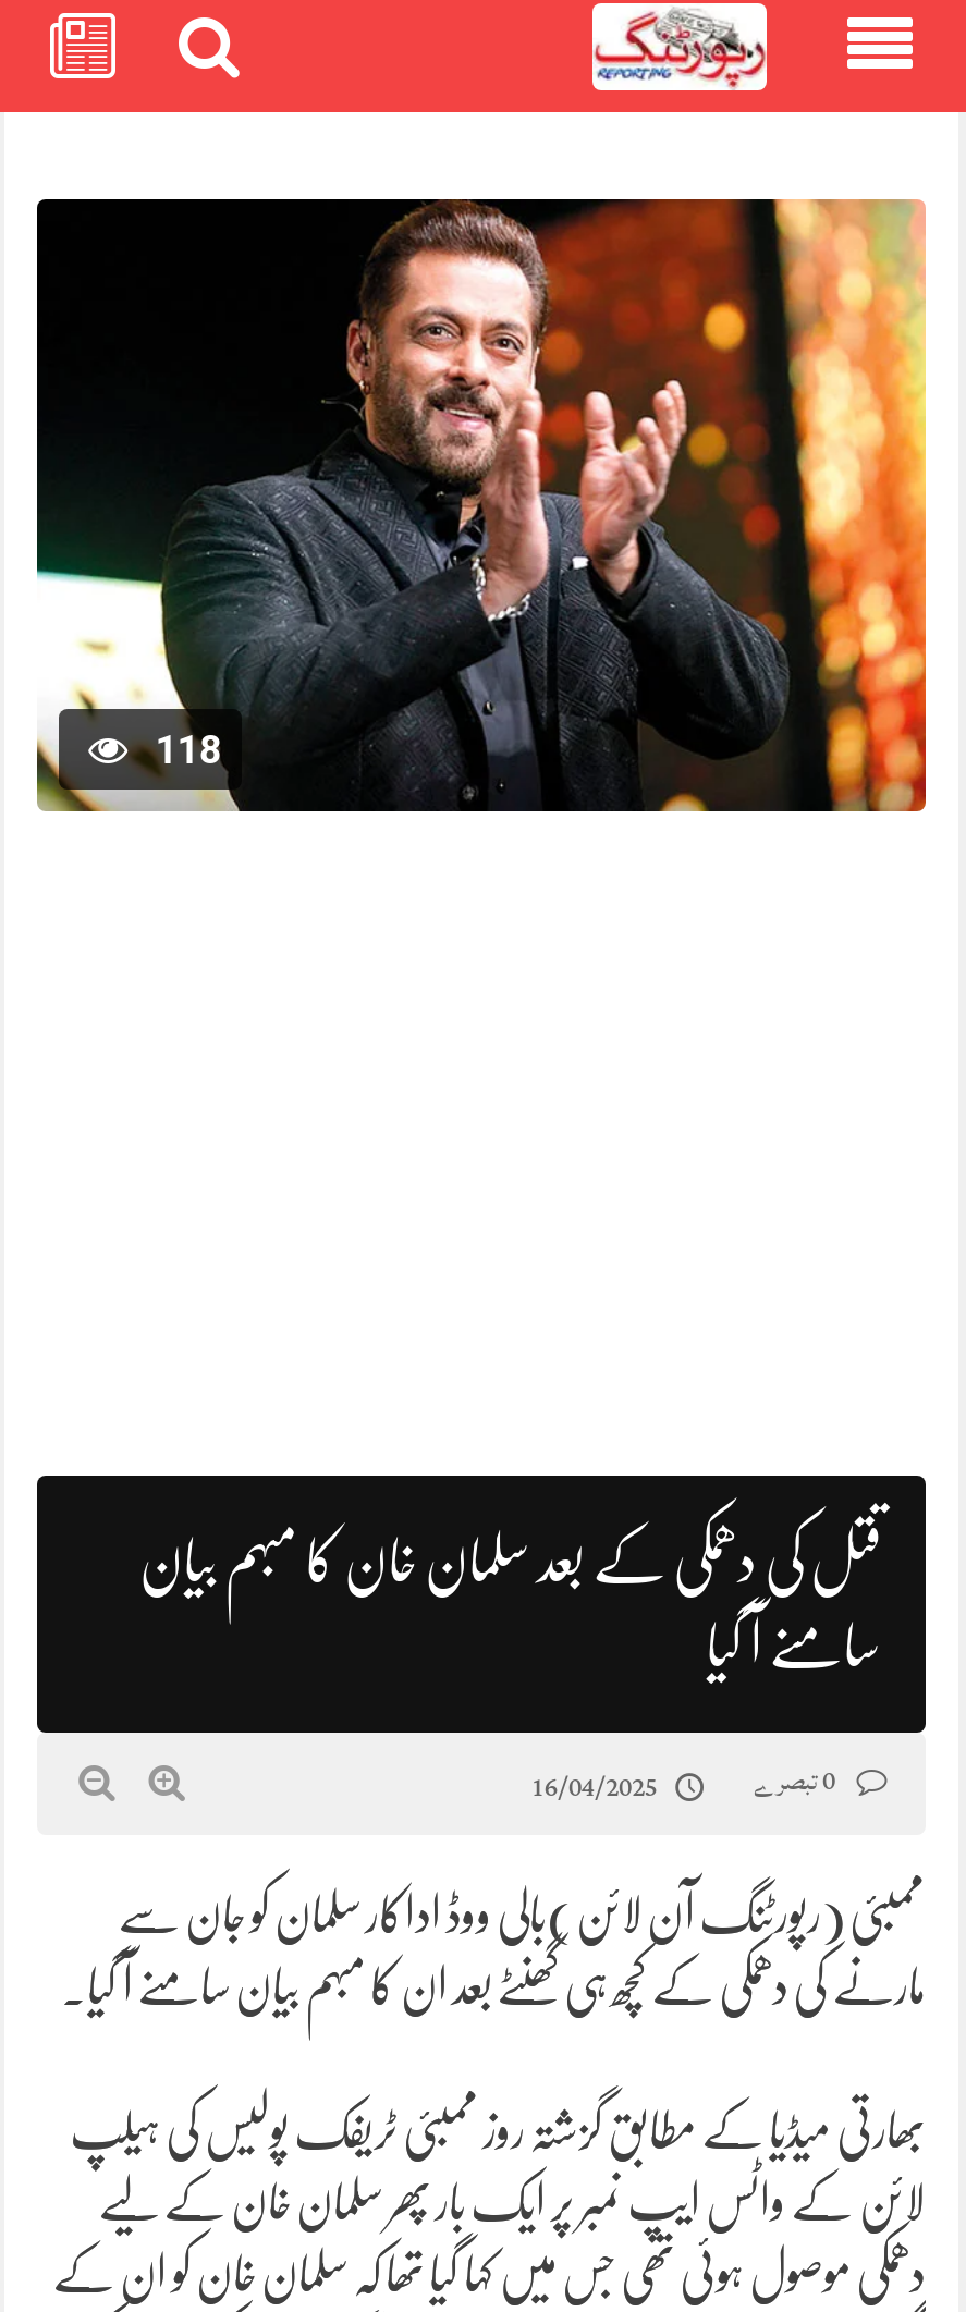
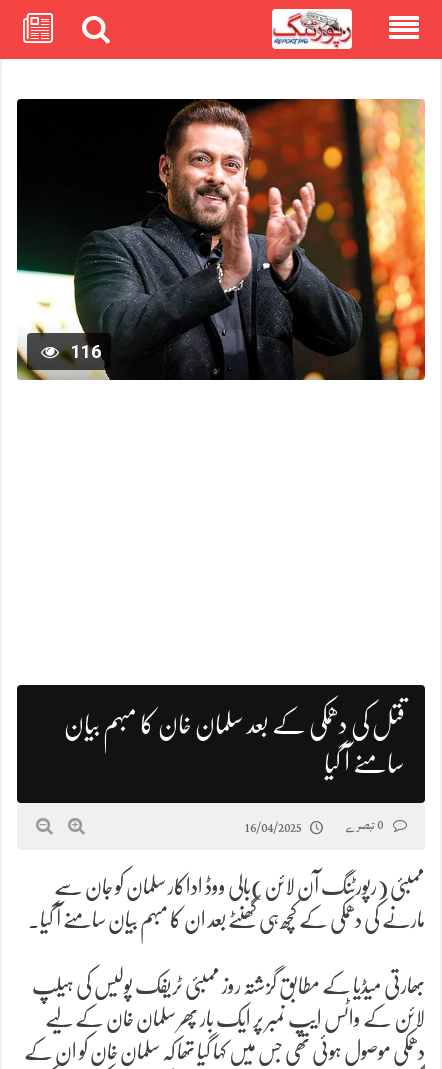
- 118
+ 116
